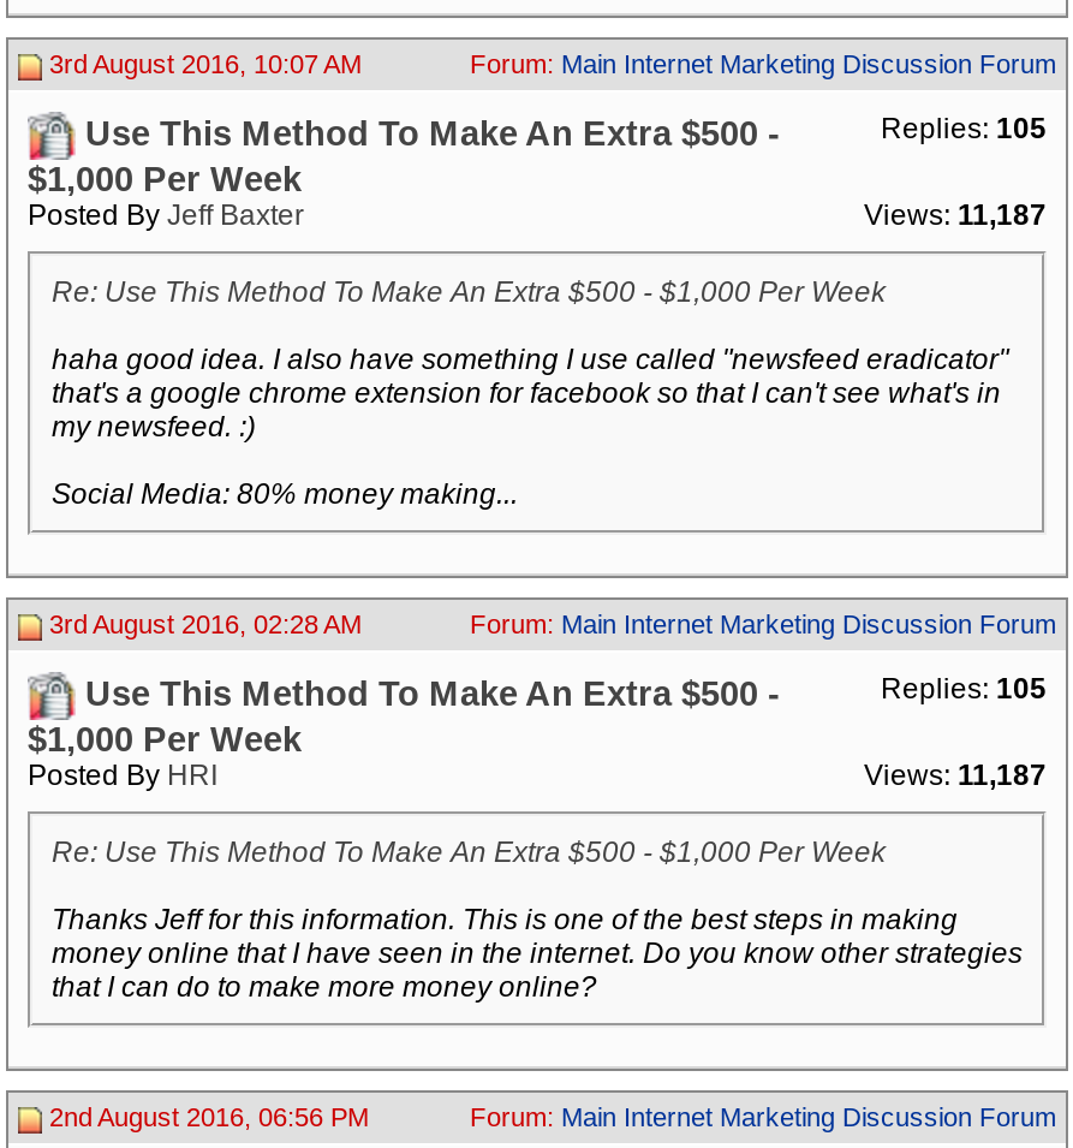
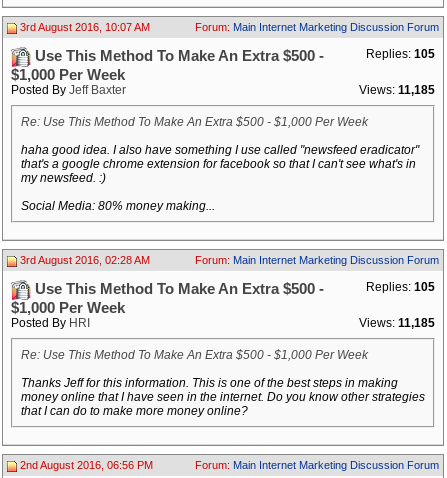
- Views: 11,187
+ Views: 11,185

- Views: 11,187
+ Views: 11,185
